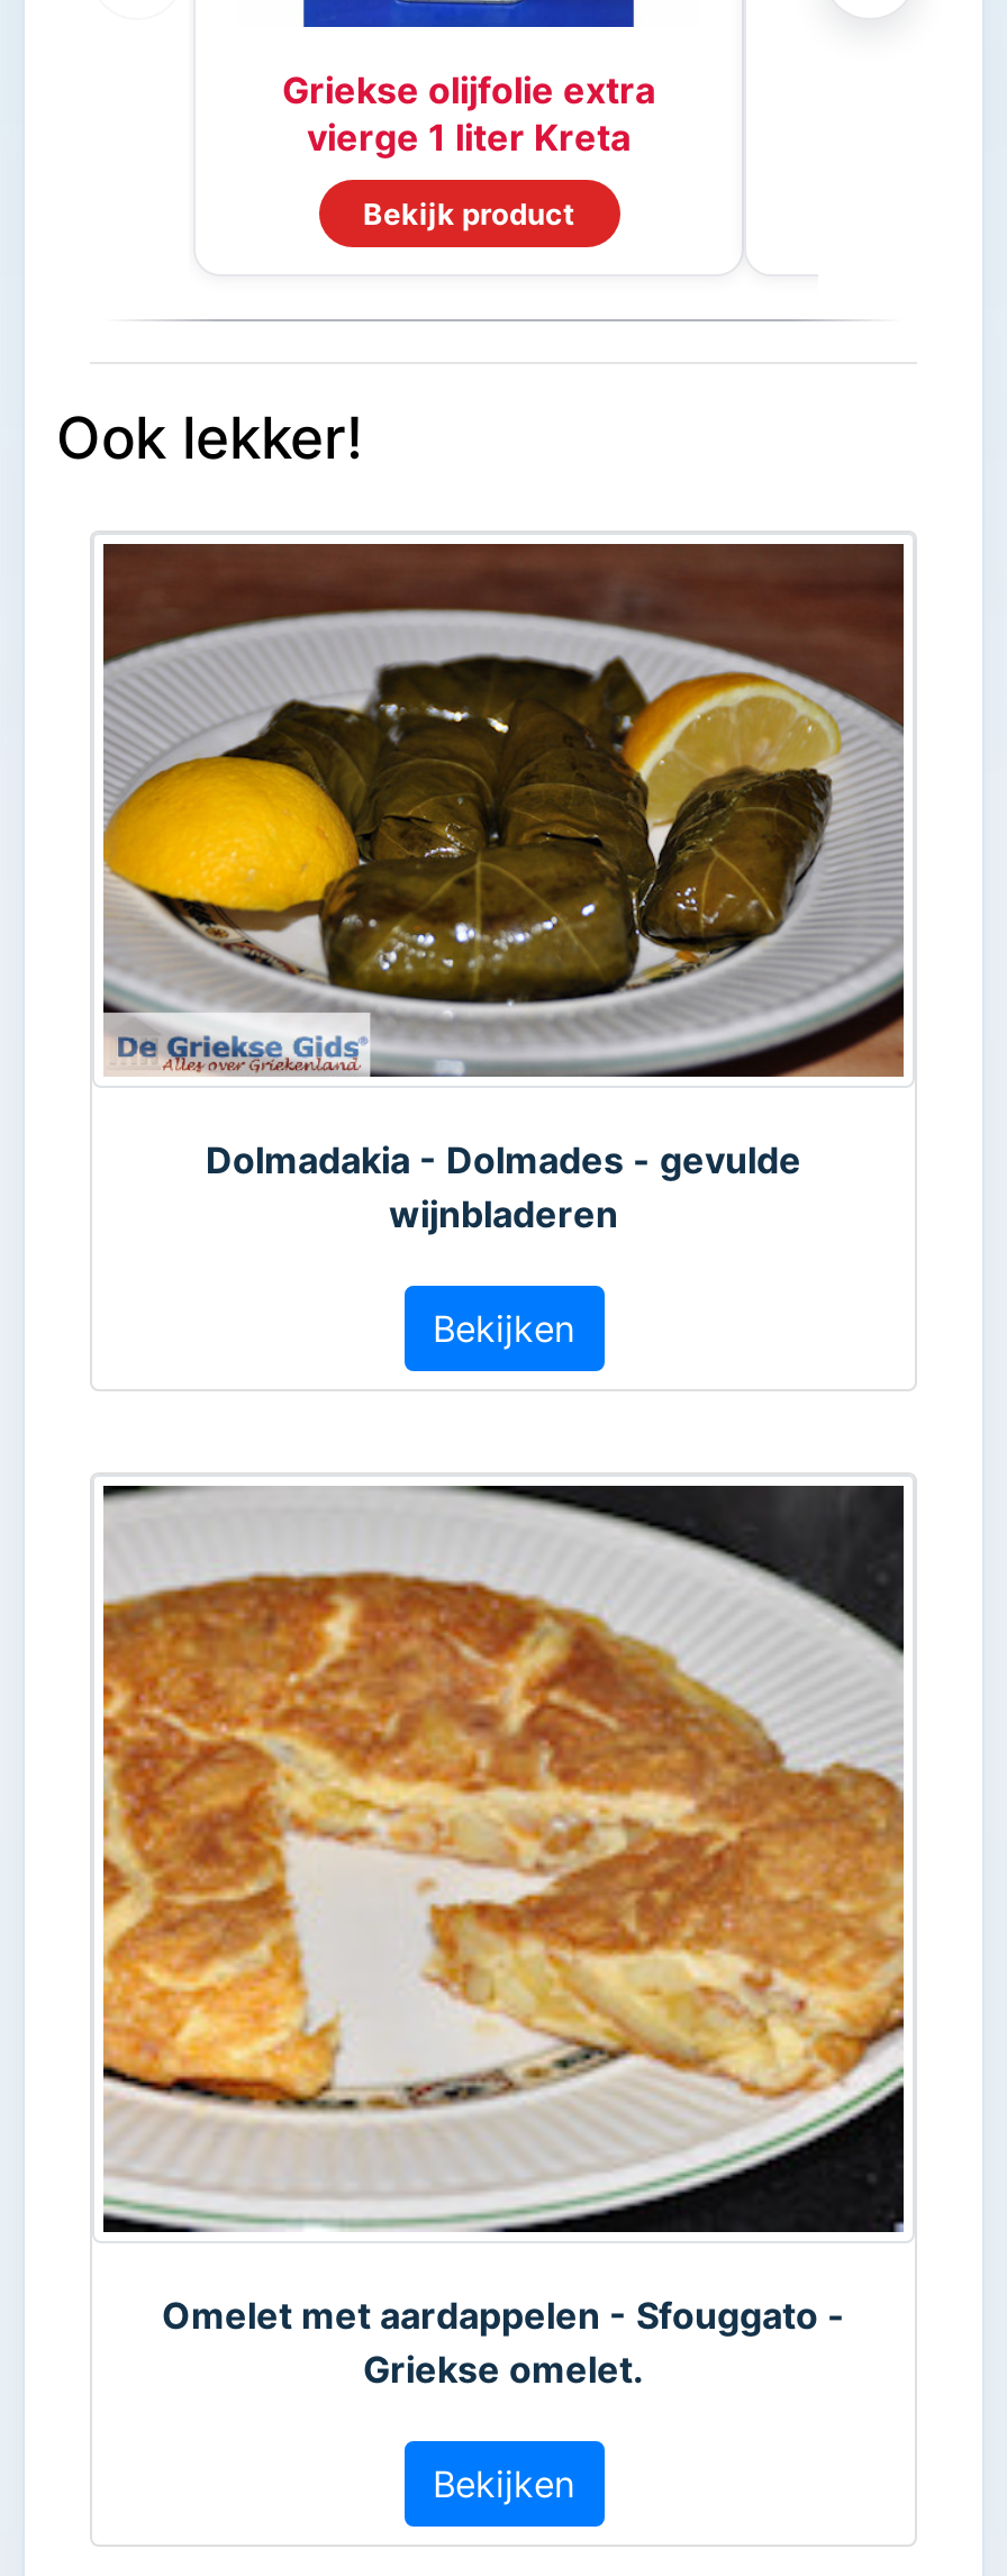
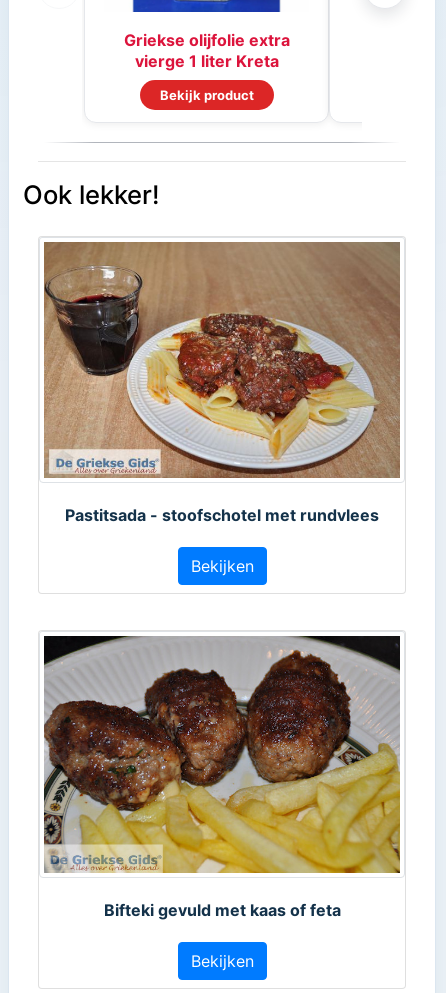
- [image]
- Dolmadakia - Dolmades - gevulde
- wijnbladeren
+ [image]
+ Pastitsada - stoofschotel met rundvlees

- [image]
- Omelet met aardappelen - Sfouggato -
- Griekse omelet.
+ [image]
+ Bifteki gevuld met kaas of feta
